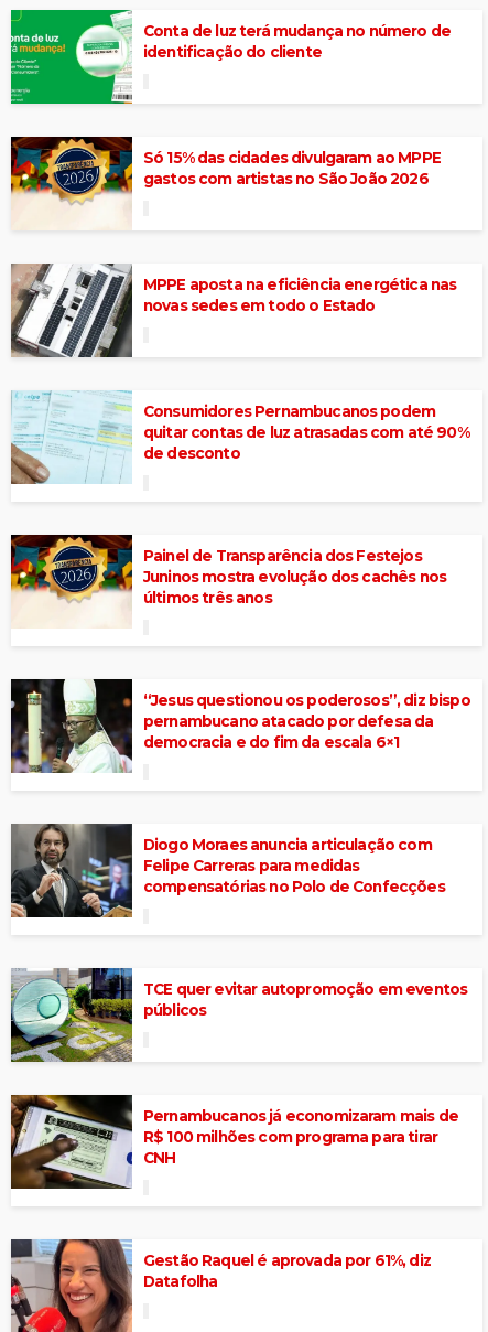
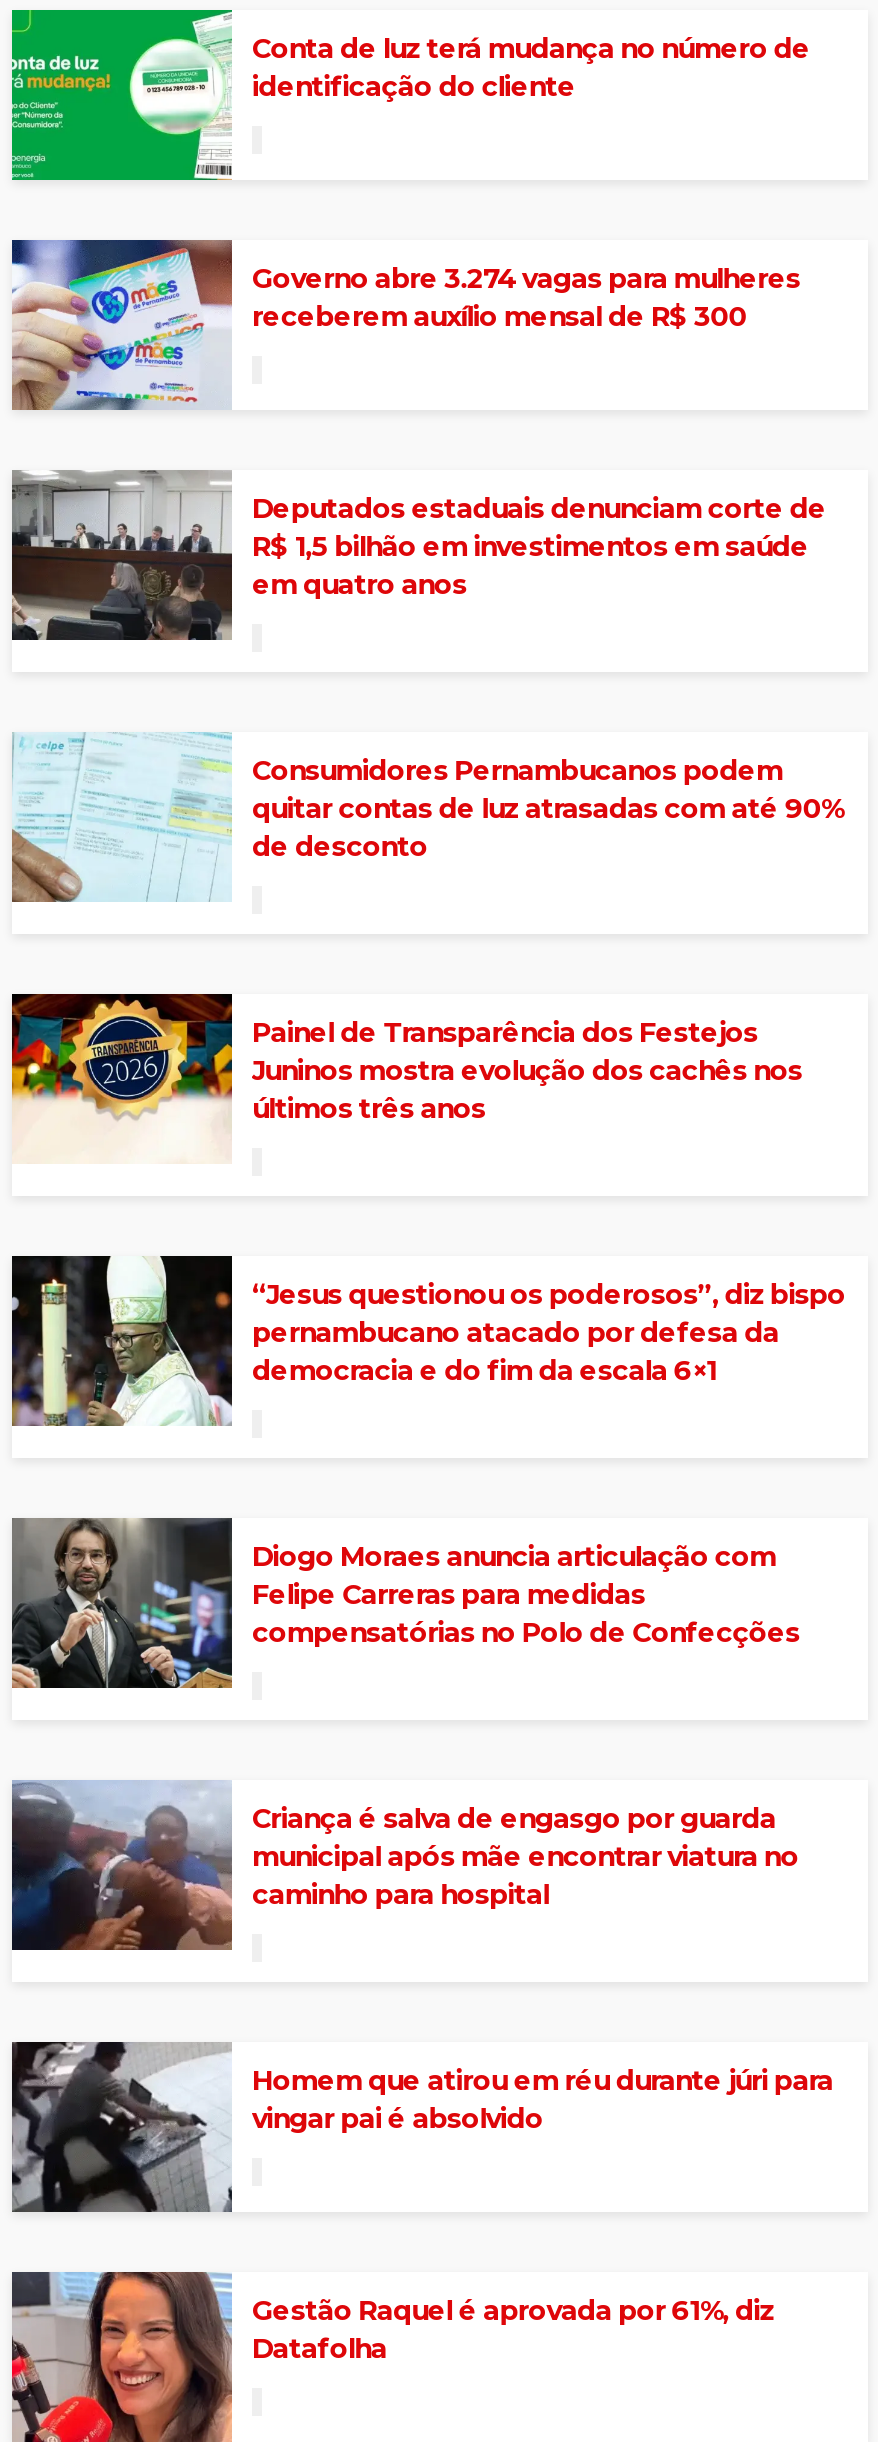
- [image]
- Só 15% das cidades divulgaram ao MPPE
- gastos com artistas no São João 2026
+ [image]
+ Governo abre 3.274 vagas para mulheres
+ receberem auxílio mensal de R$ 300

- [image]
- MPPE aposta na eficiência energética nas
- novas sedes em todo o Estado
+ [image]
+ Deputados estaduais denunciam corte de
+ R$ 1,5 bilhão em investimentos em saúde
+ em quatro anos

- [image]
- TCE quer evitar autopromoção em eventos
- públicos
+ [image]
+ Criança é salva de engasgo por guarda
+ municipal após mãe encontrar viatura no
+ caminho para hospital

- [image]
- Pernambucanos já economizaram mais de
- R$ 100 milhões com programa para tirar
- CNH
+ [image]
+ Homem que atirou em réu durante júri para
+ vingar pai é absolvido
